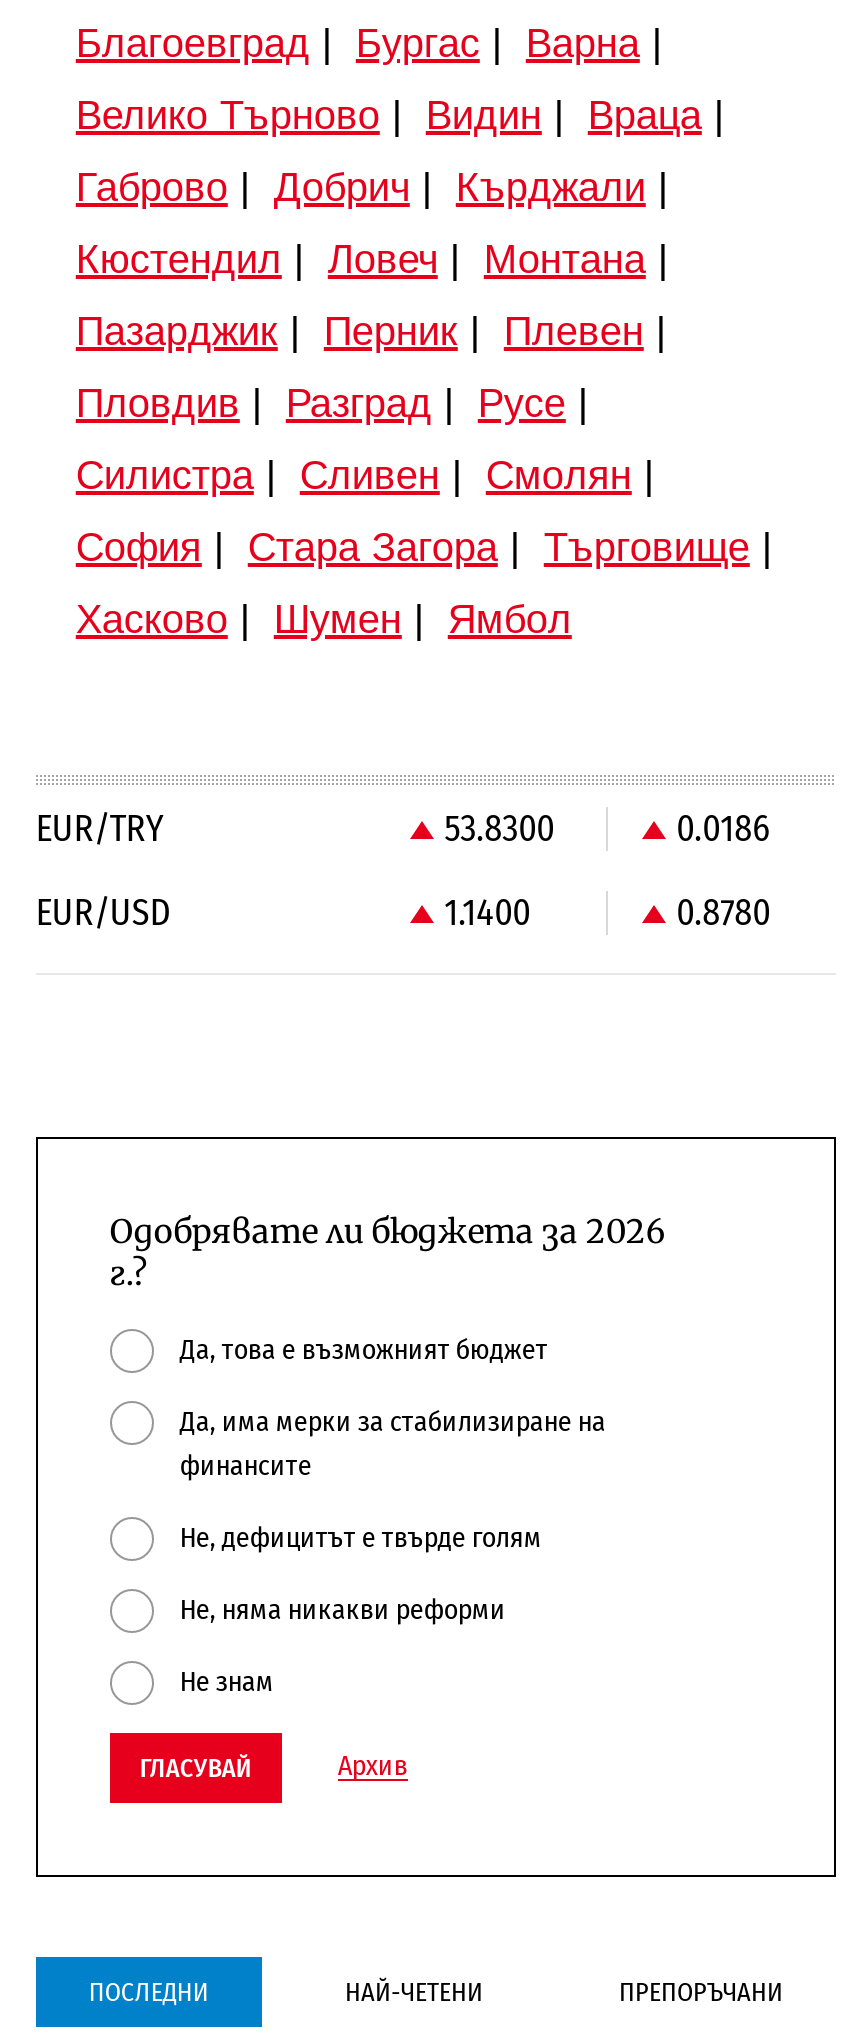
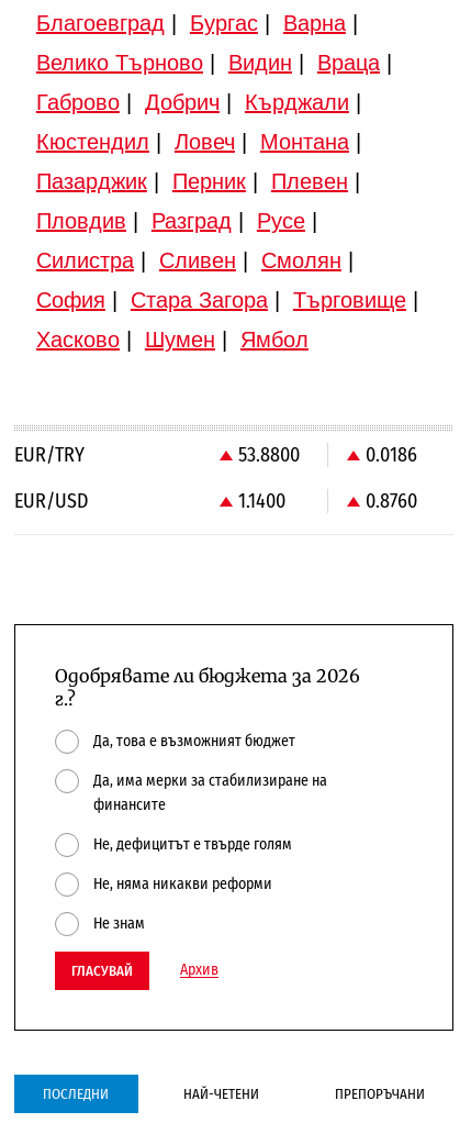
- 53.8300
+ 53.8800

- 0.8780
+ 0.8760
